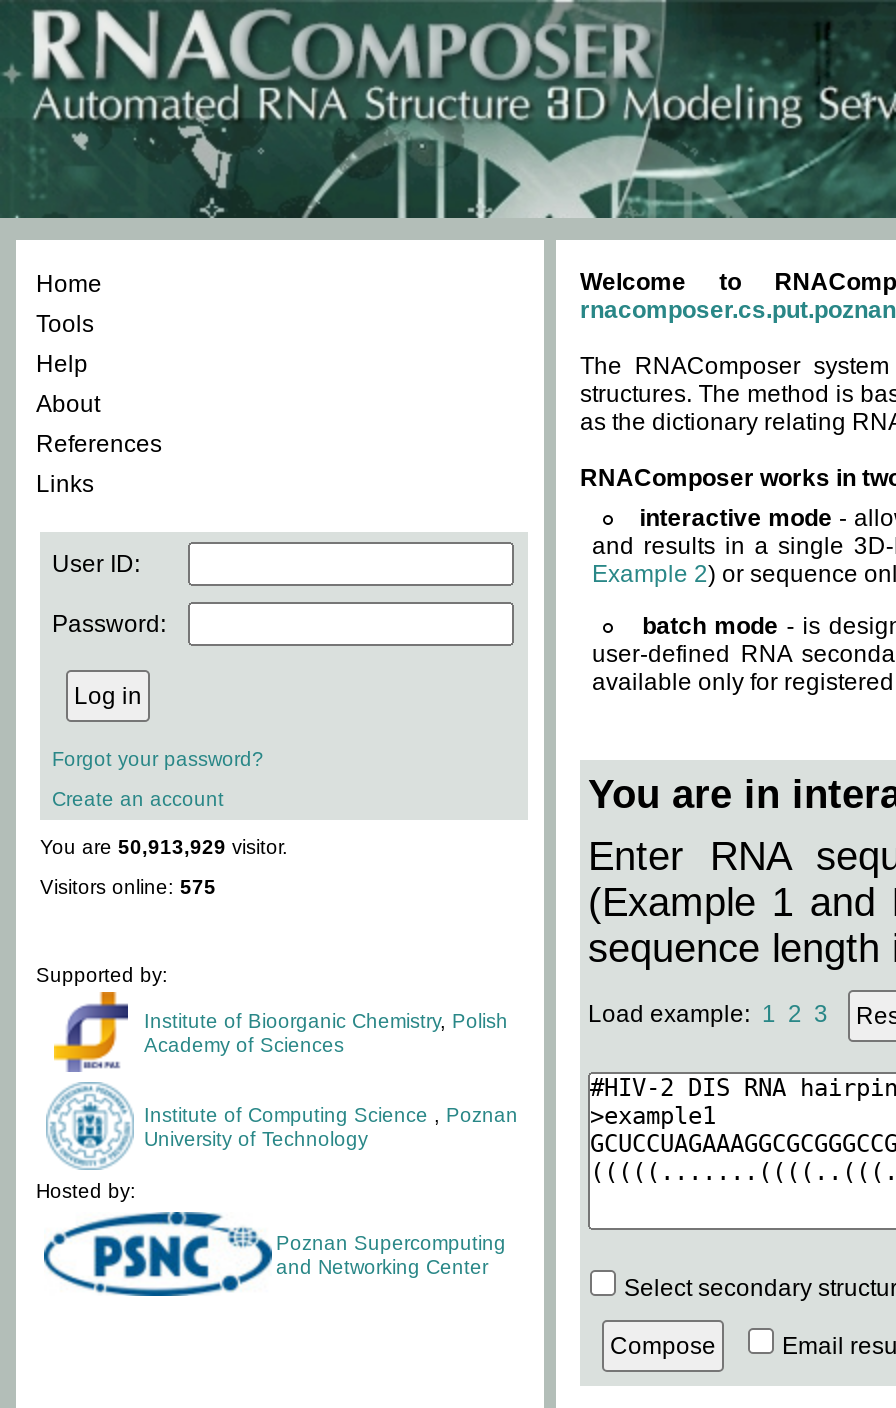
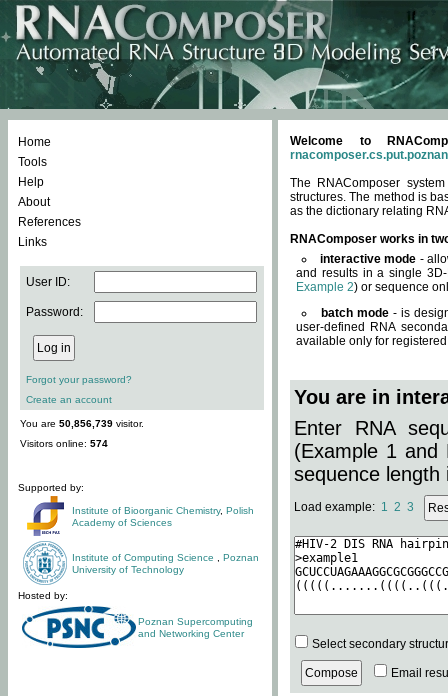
- You are 50,913,929 visitor.
+ You are 50,856,739 visitor.

- Visitors online: 575
+ Visitors online: 574
